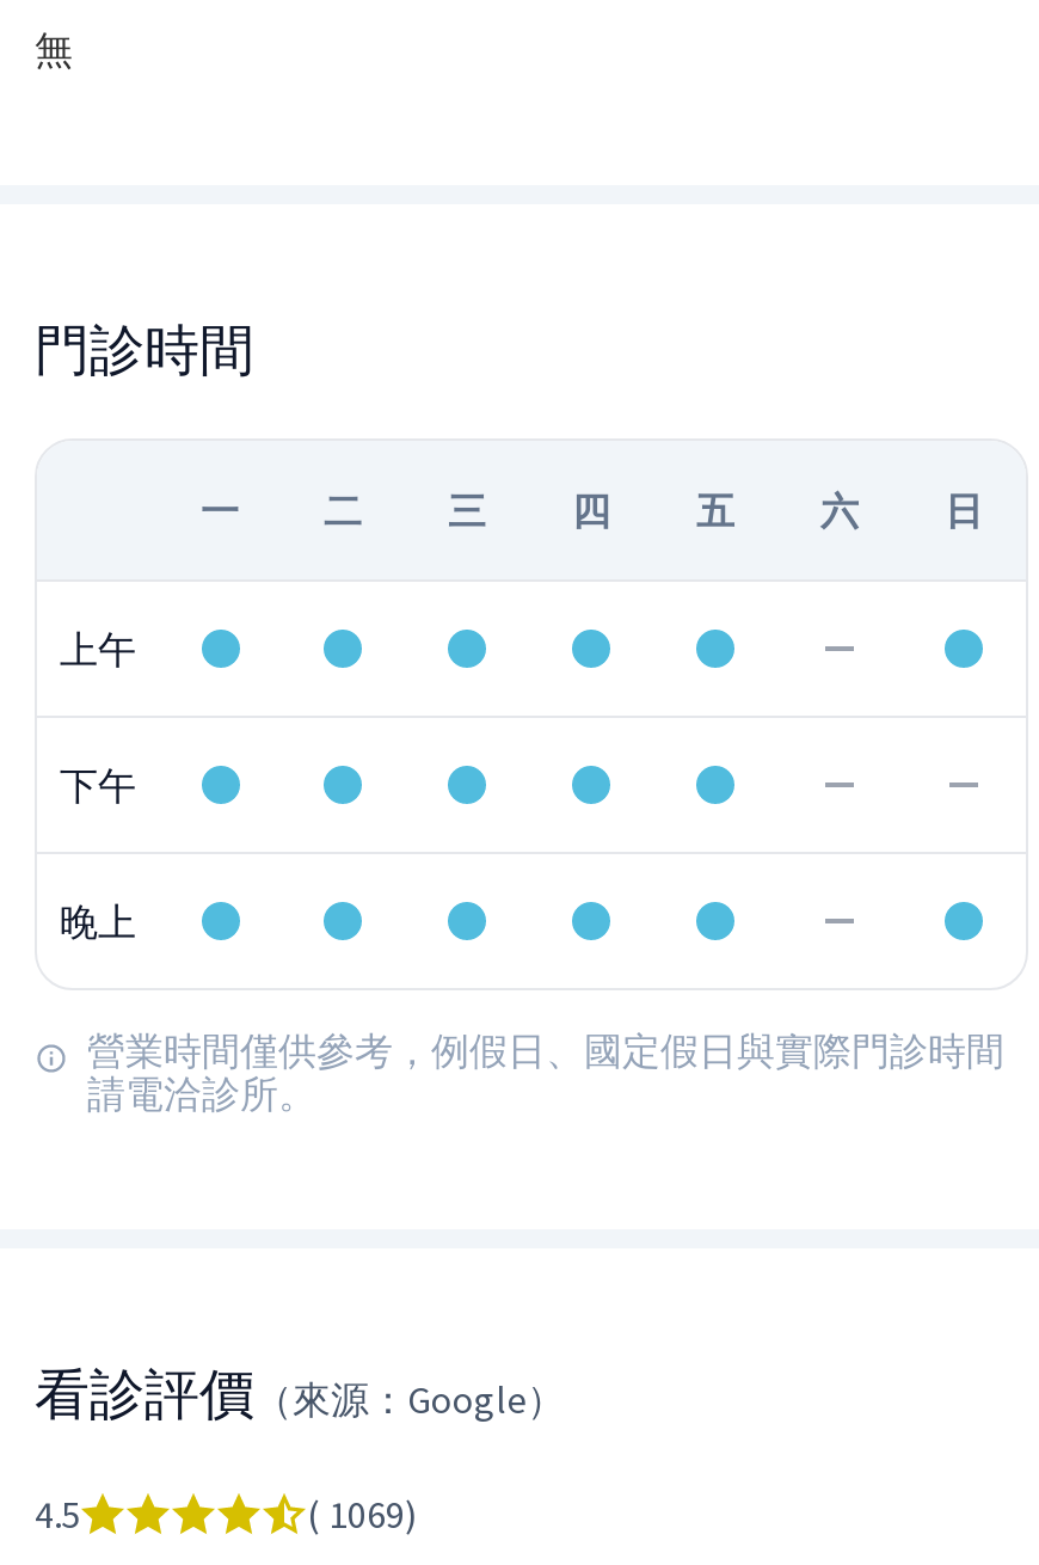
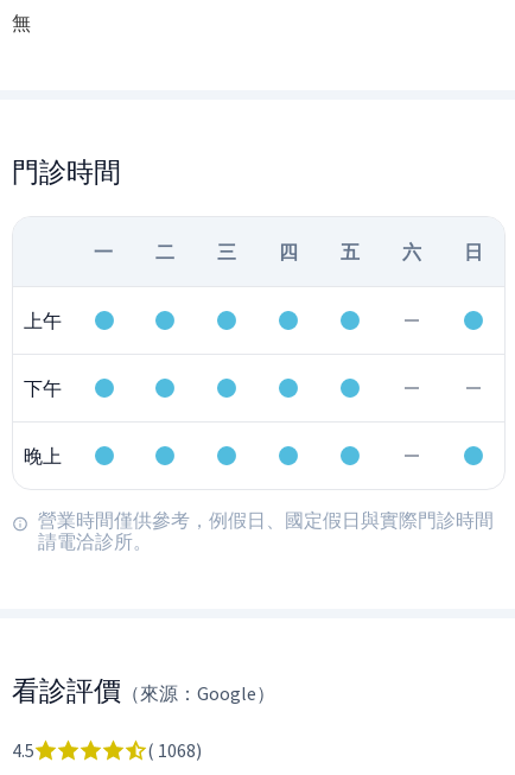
- (1069)
+ (1068)
